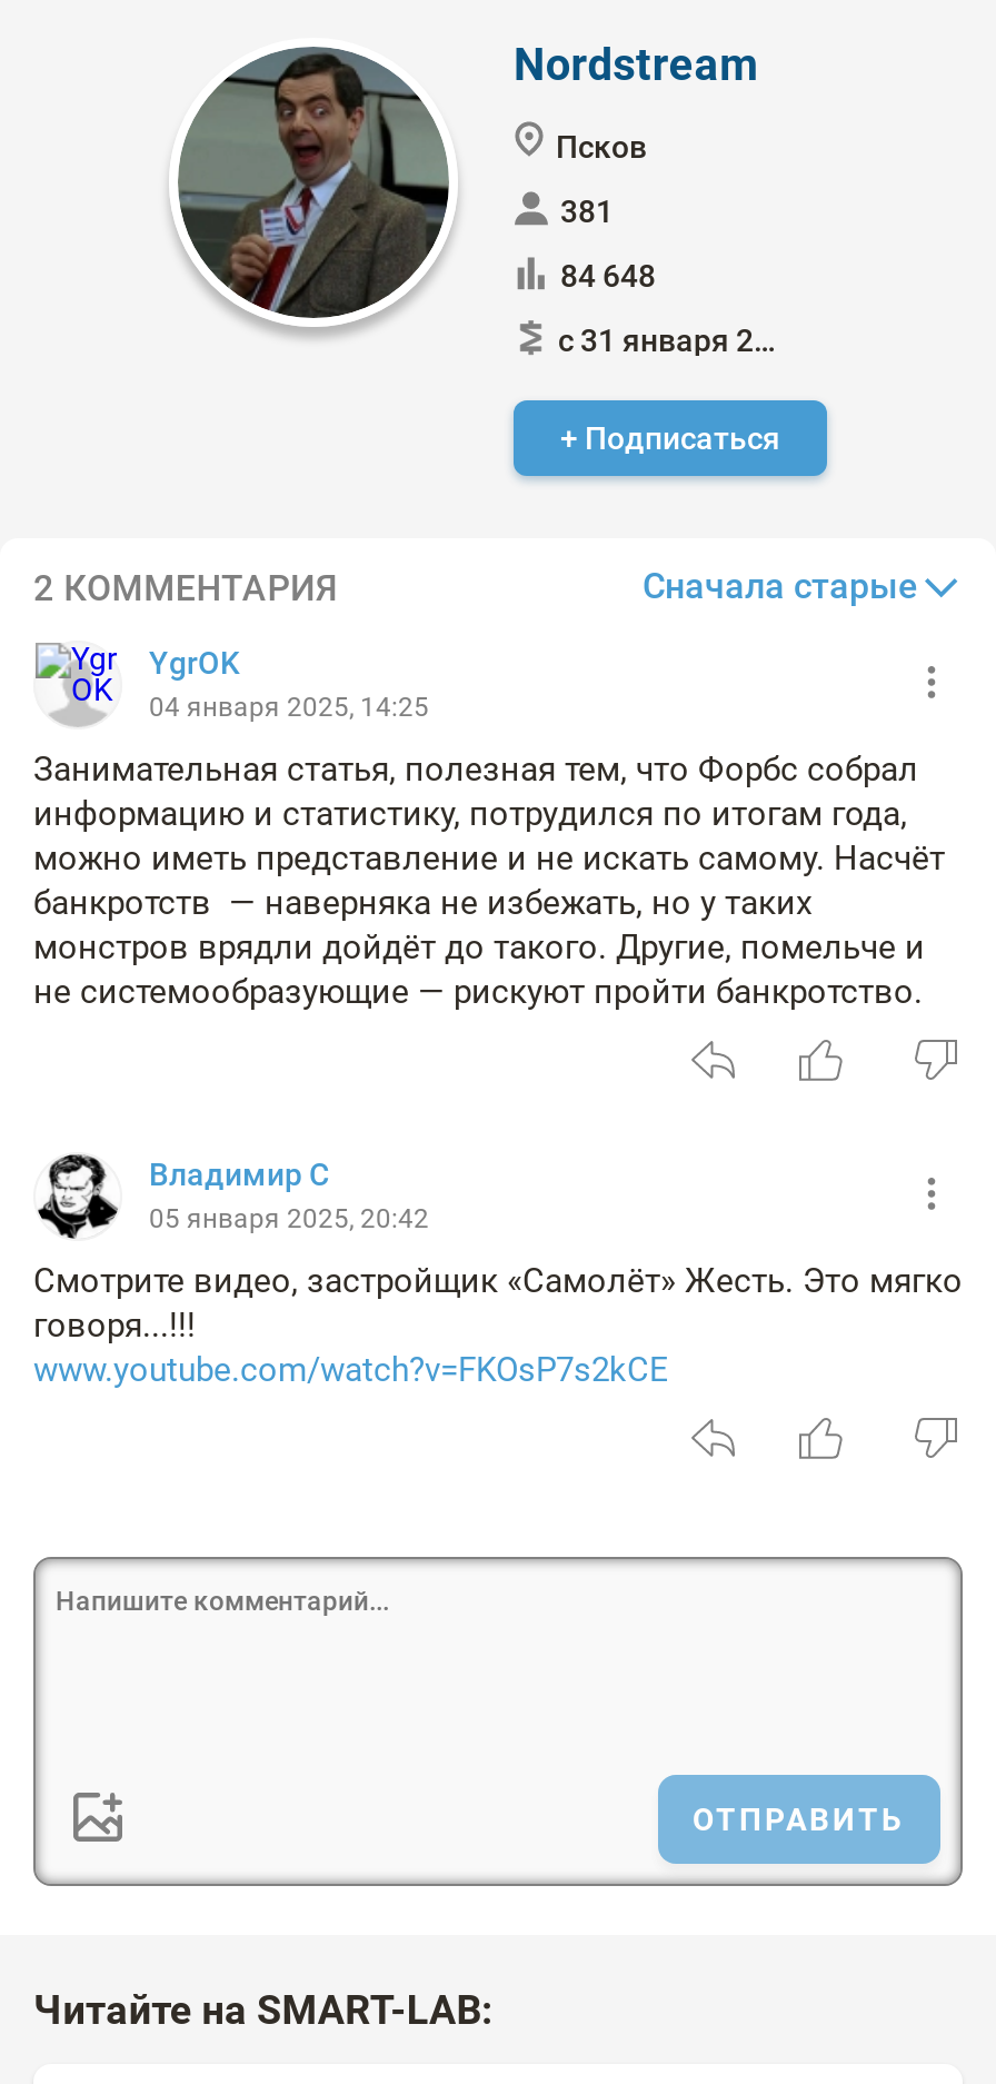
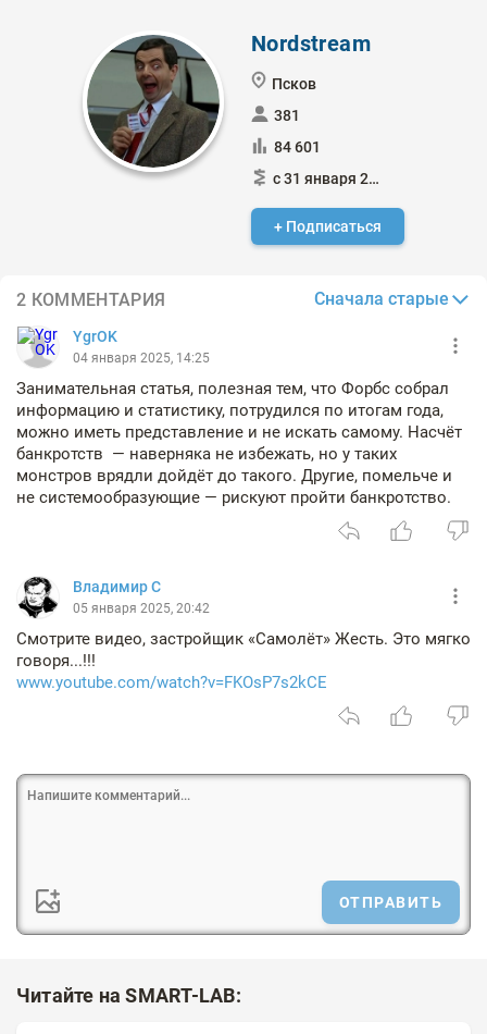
- 84 648
+ 84 601
